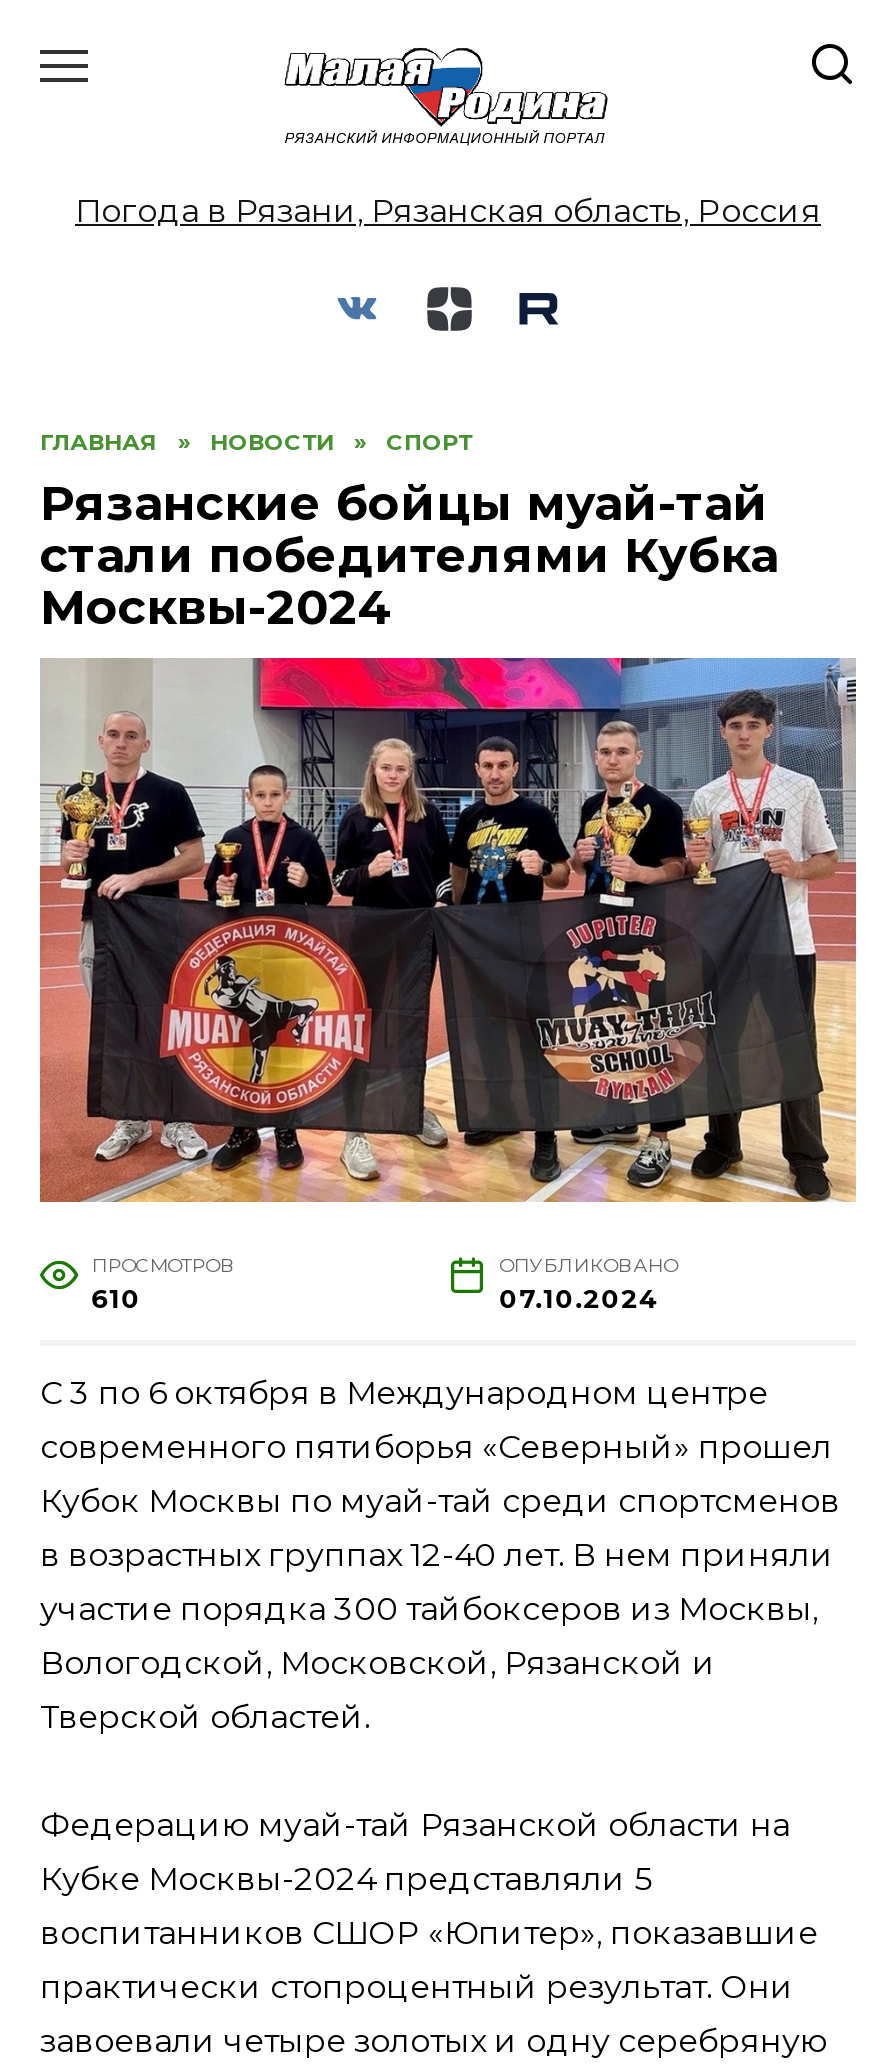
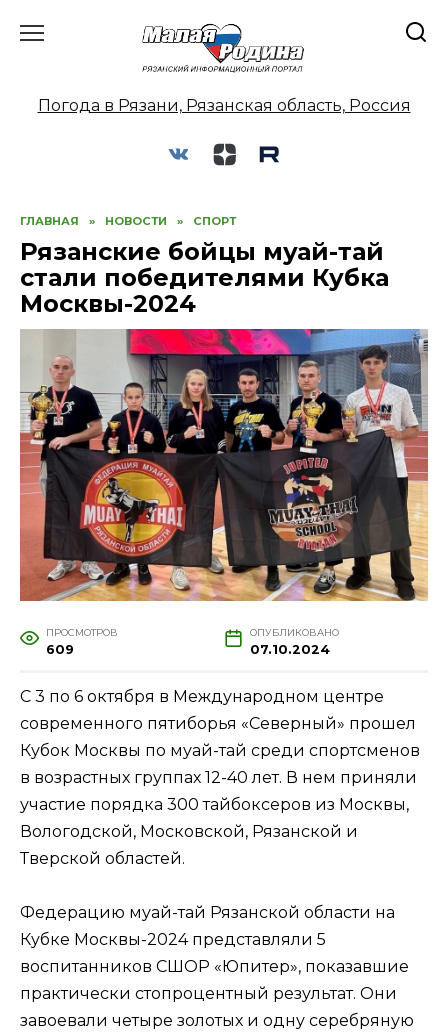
- 610
+ 609
